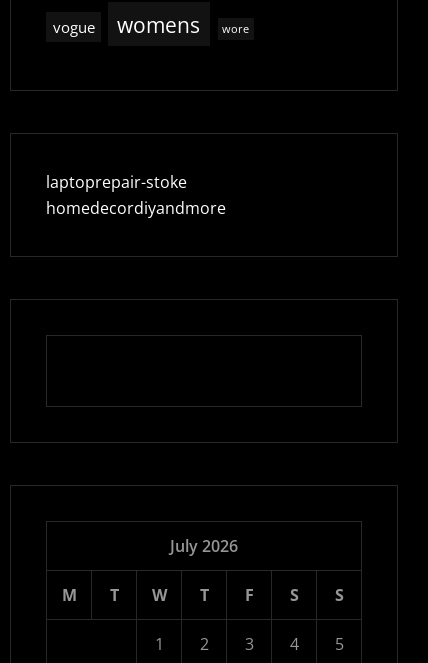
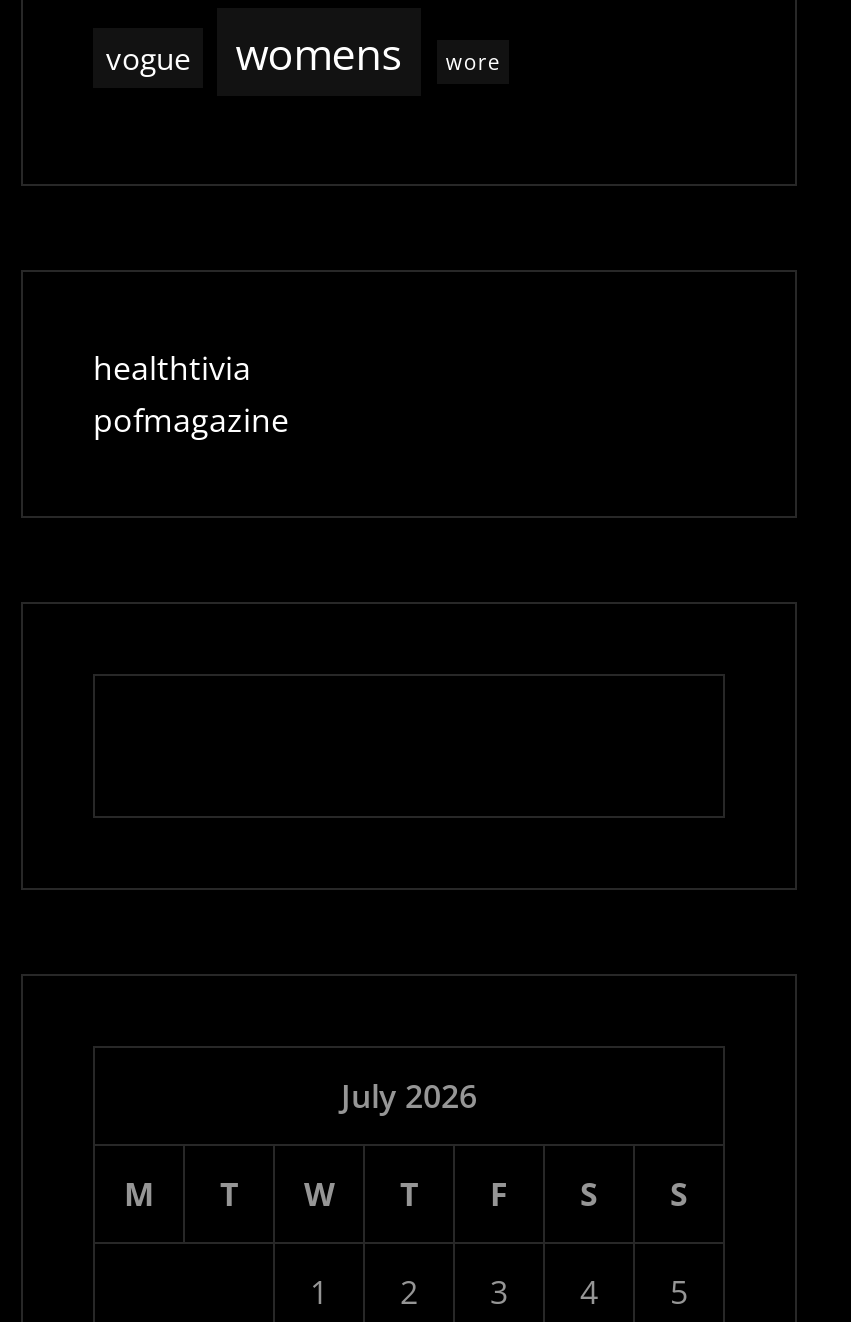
- laptoprepair-stoke
- homedecordiyandmore
+ healthtivia
+ pofmagazine
